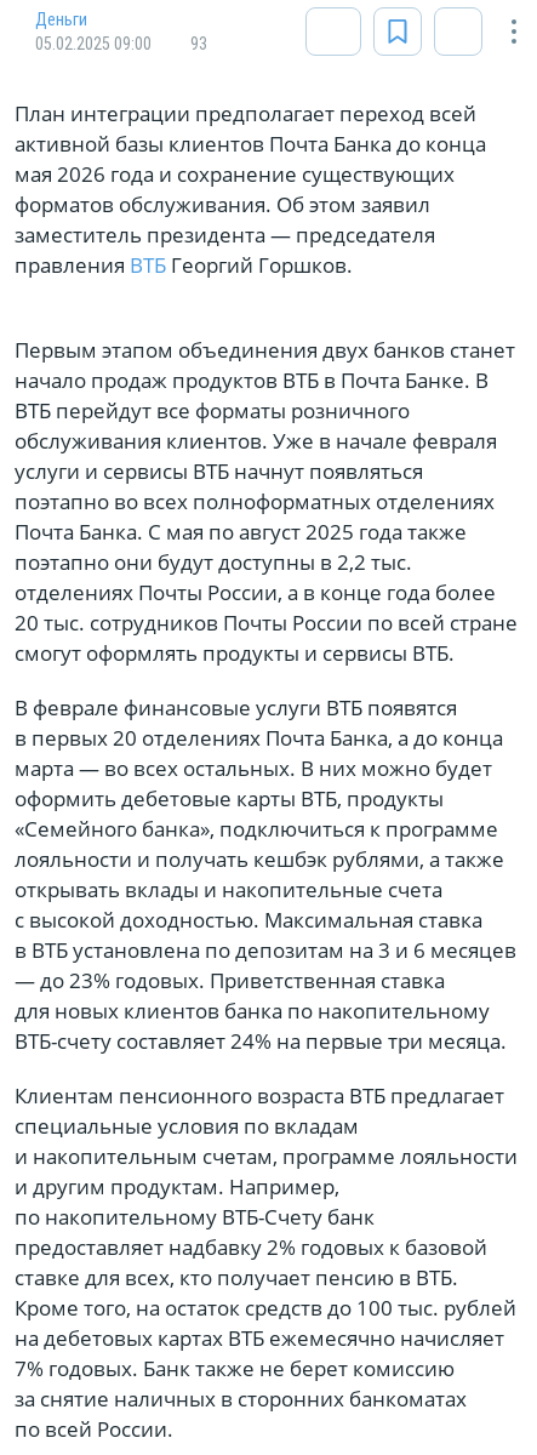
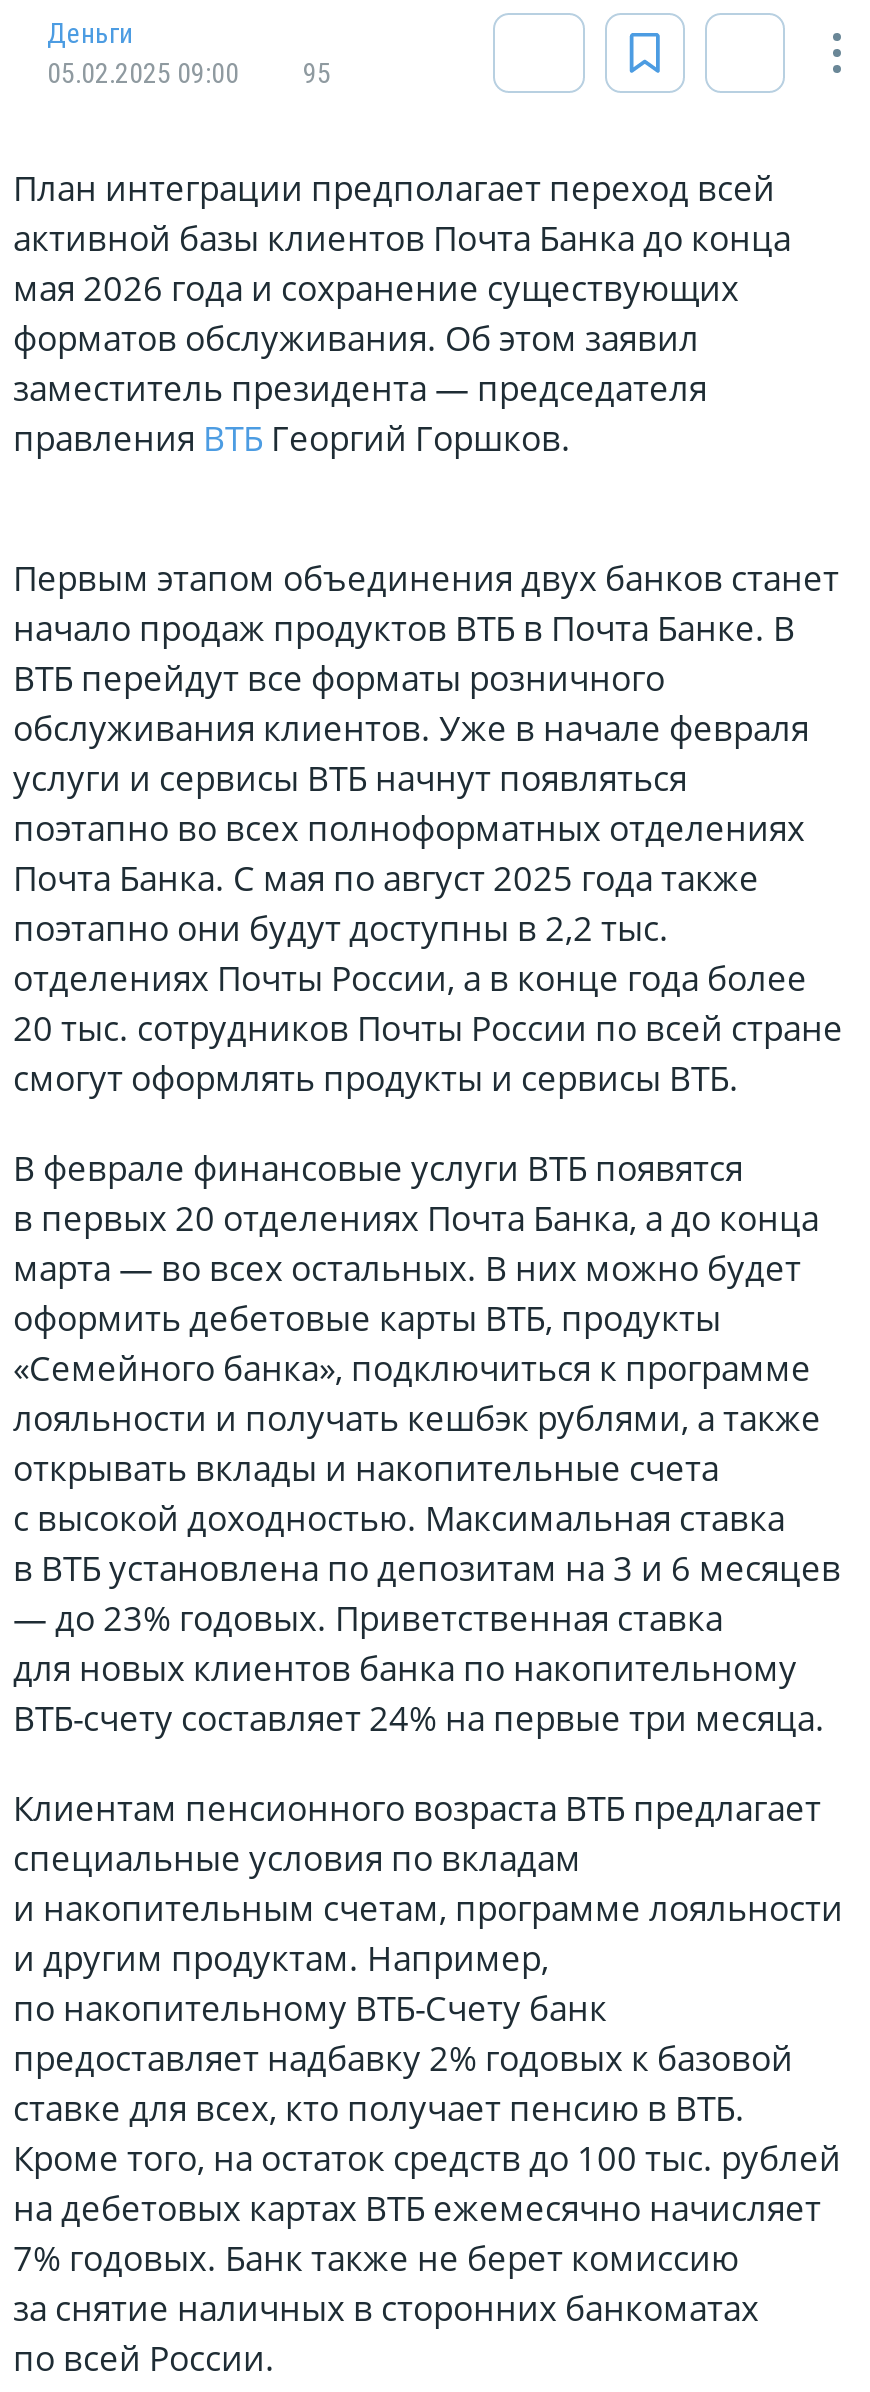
- 05.02.2025 09:00 93
+ 05.02.2025 09:00 95
